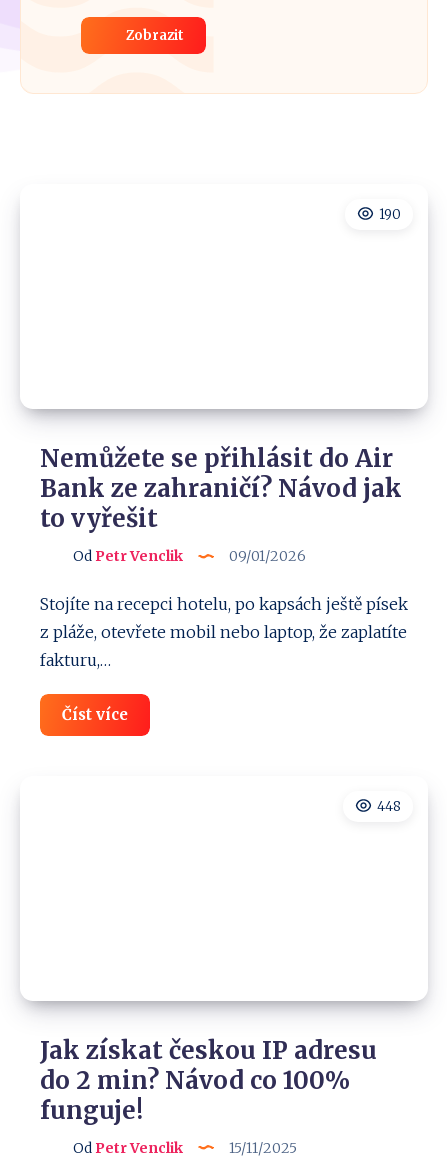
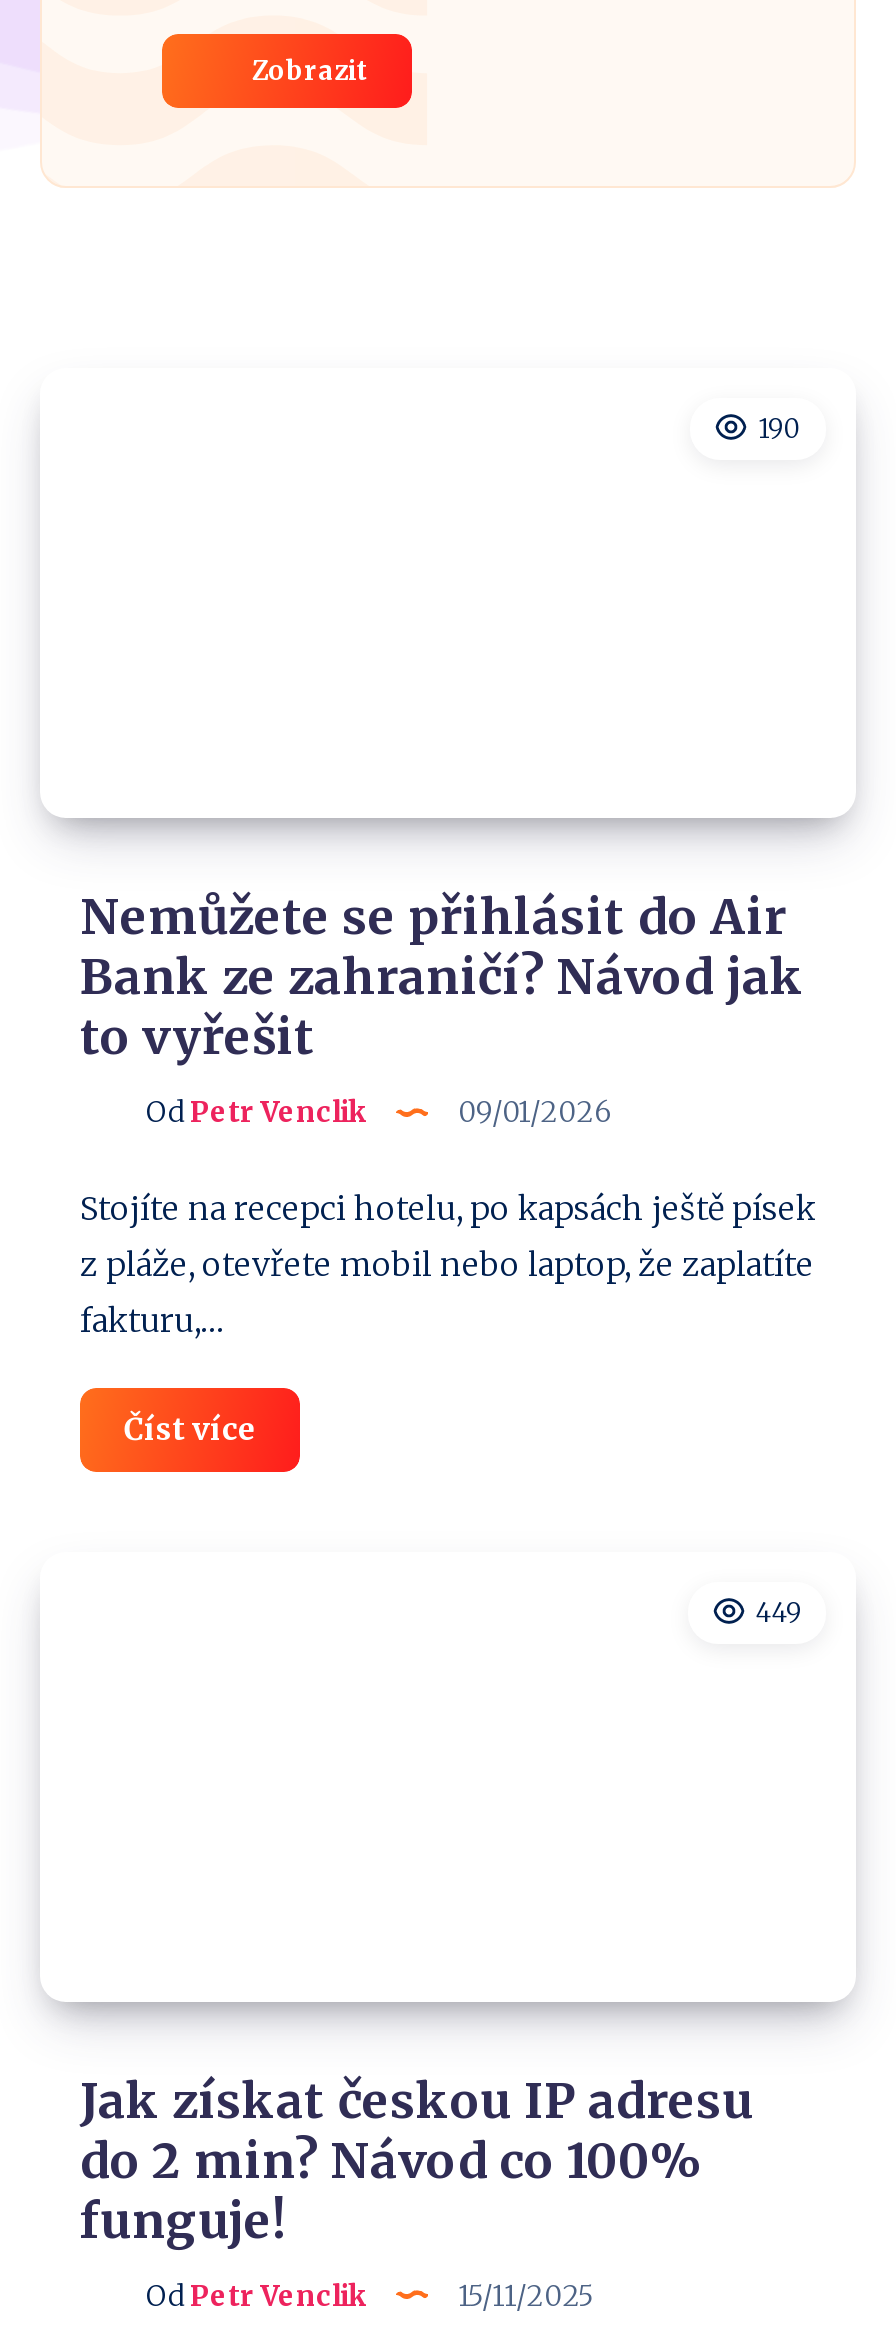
- 448
+ 449
